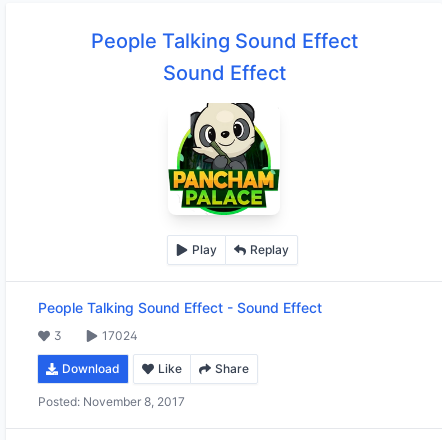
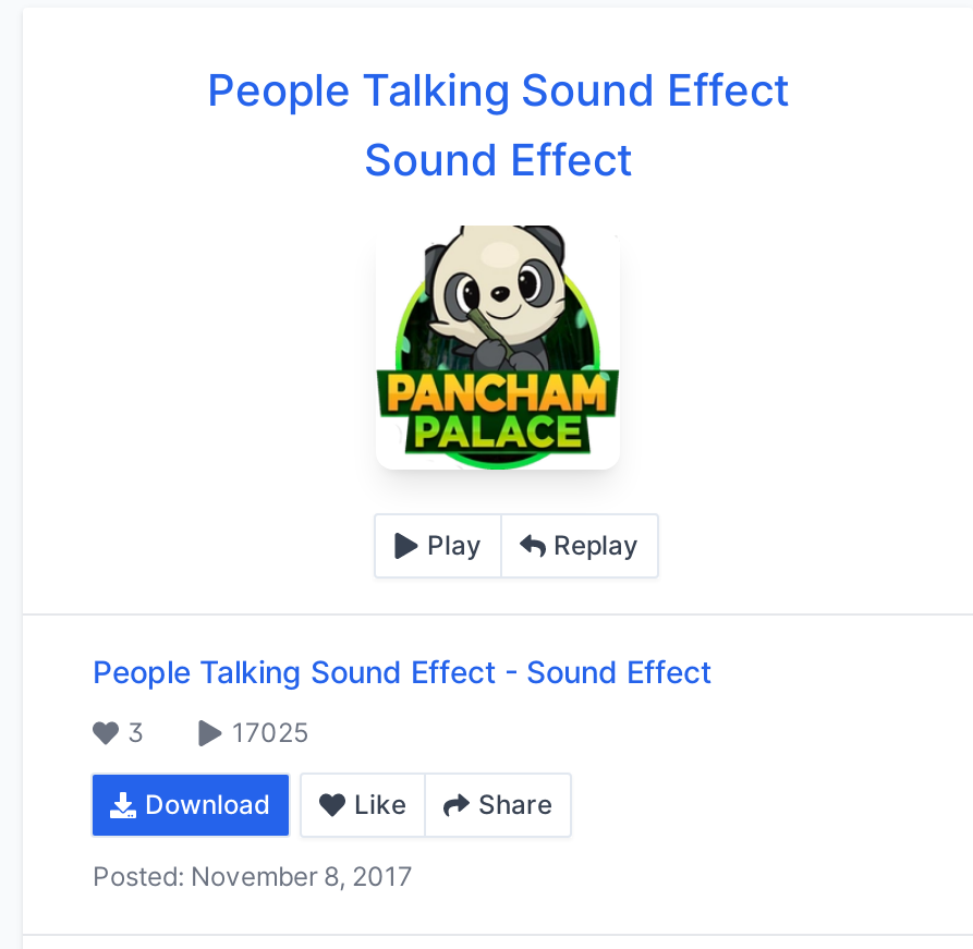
- 17024
+ 17025
